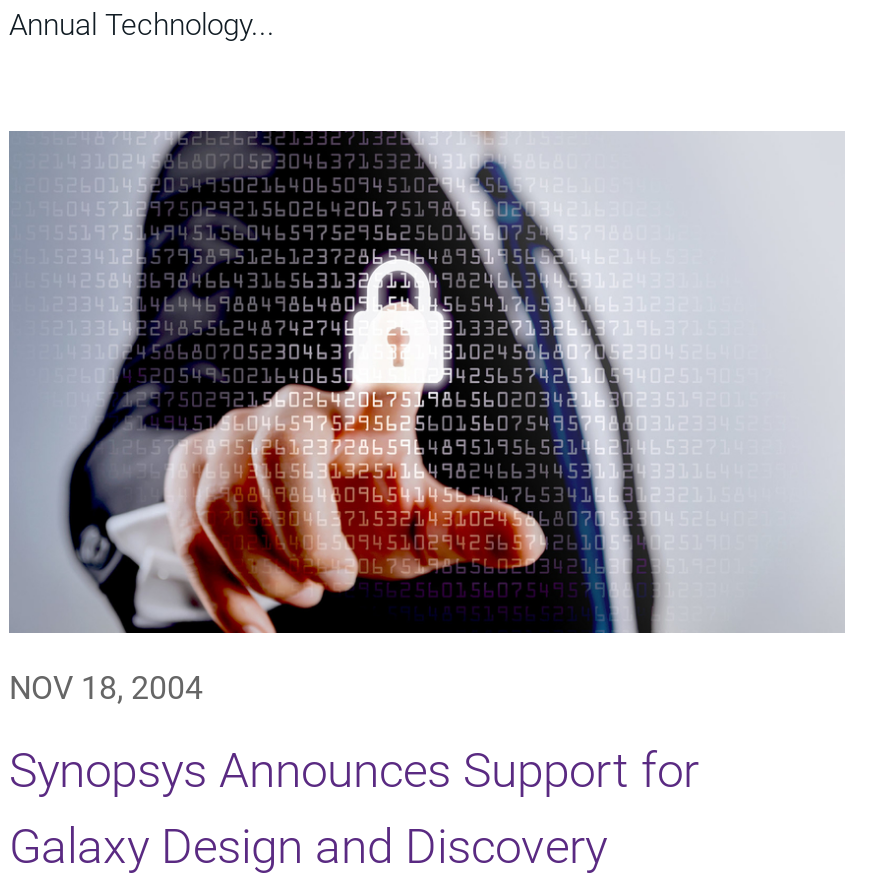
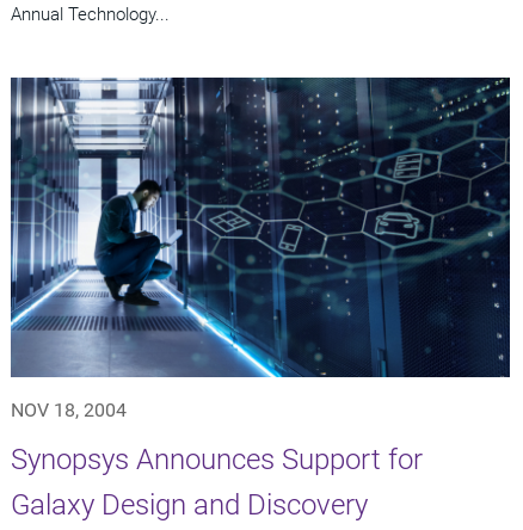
- [image]
+ [image]
